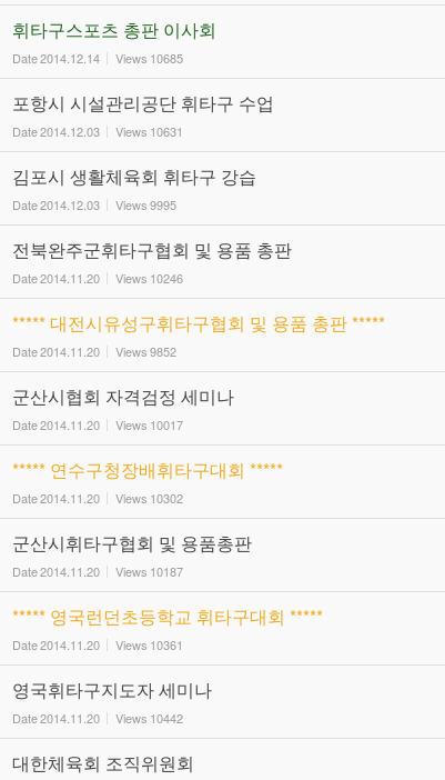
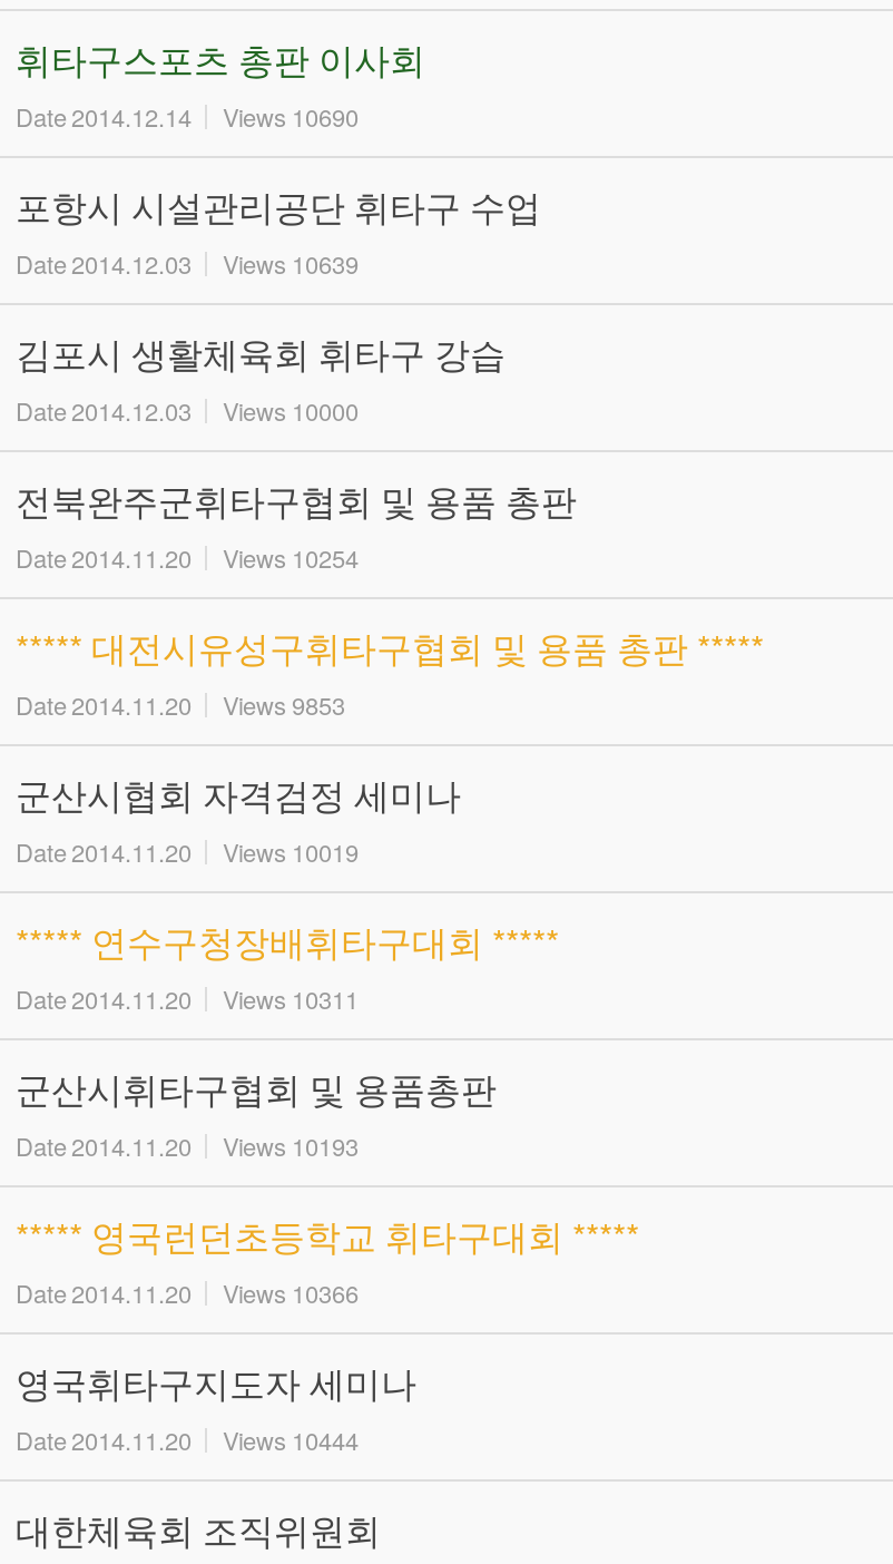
- Date 2014.12.14 Views 10685
+ Date 2014.12.14 Views 10690

- Date 2014.12.03 Views 10631
+ Date 2014.12.03 Views 10639

- Date 2014.12.03 Views 9995
+ Date 2014.12.03 Views 10000

- Date 2014.11.20 Views 10246
+ Date 2014.11.20 Views 10254

- Date 2014.11.20 Views 9852
+ Date 2014.11.20 Views 9853

- Date 2014.11.20 Views 10017
+ Date 2014.11.20 Views 10019

- Date 2014.11.20 Views 10302
+ Date 2014.11.20 Views 10311

- Date 2014.11.20 Views 10187
+ Date 2014.11.20 Views 10193

- Date 2014.11.20 Views 10361
+ Date 2014.11.20 Views 10366

- Date 2014.11.20 Views 10442
+ Date 2014.11.20 Views 10444
